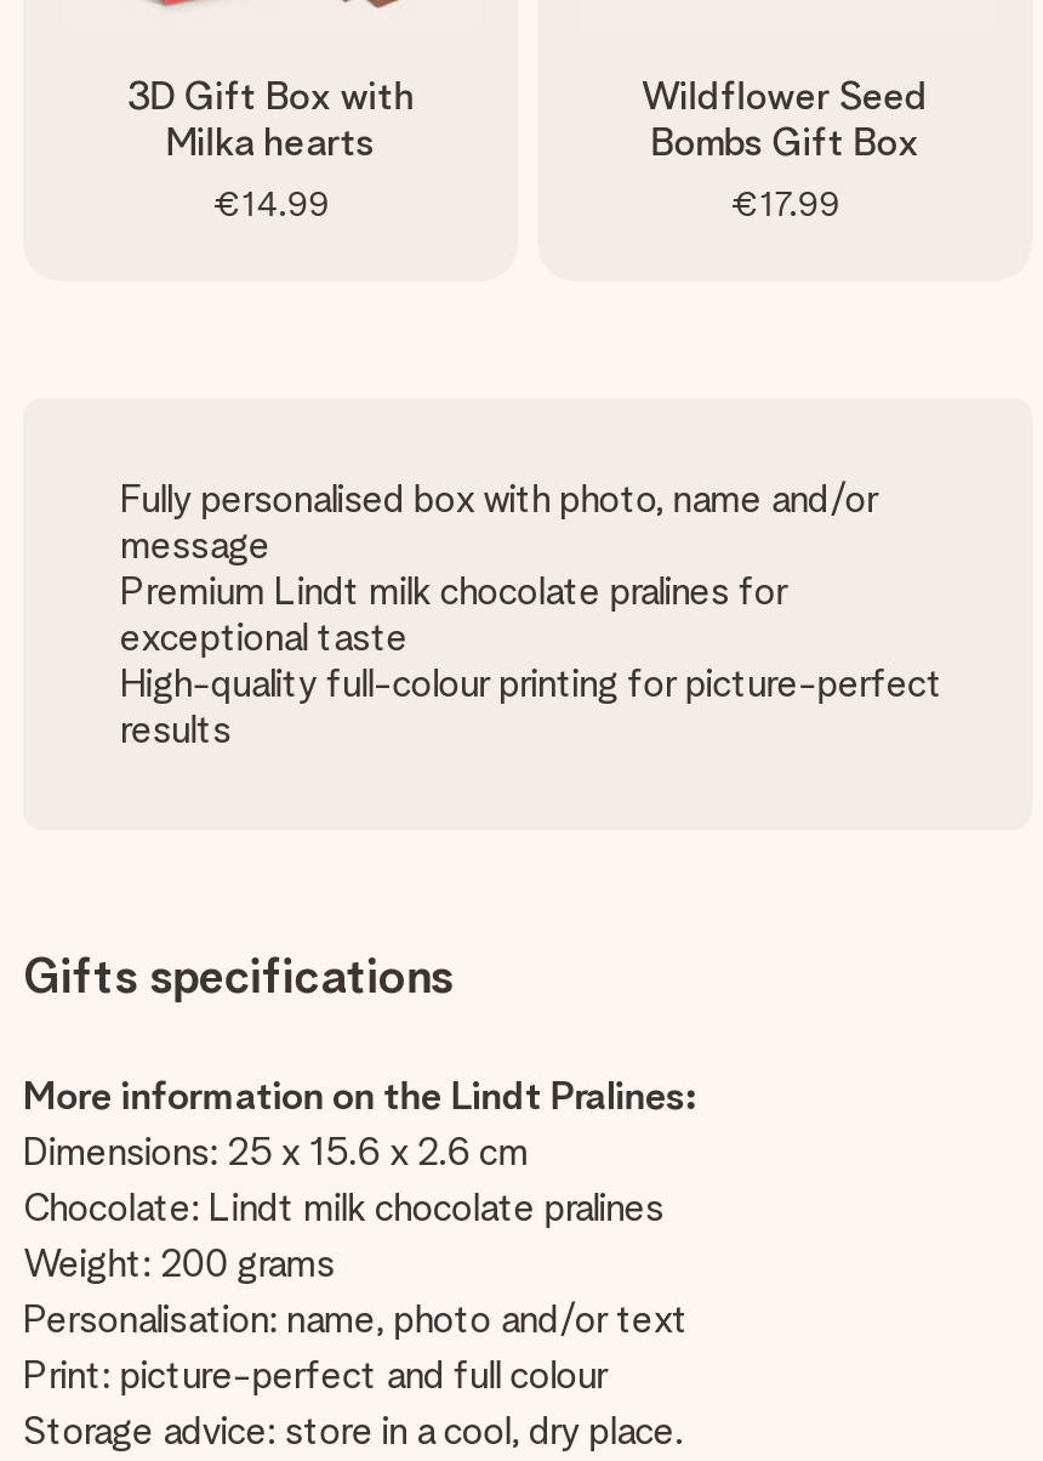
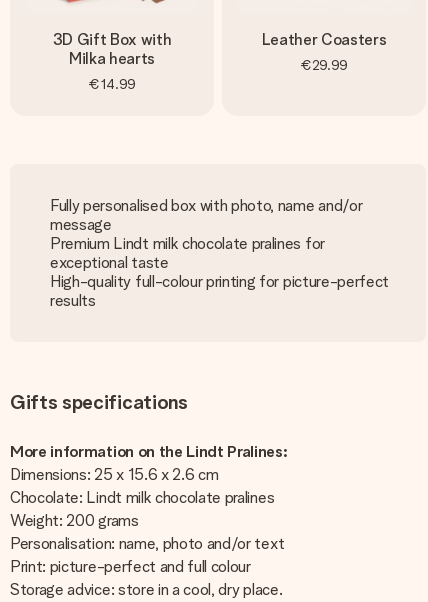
- Wildflower Seed
- Bombs Gift Box
- €17.99
+ Leather Coasters
+ €29.99
